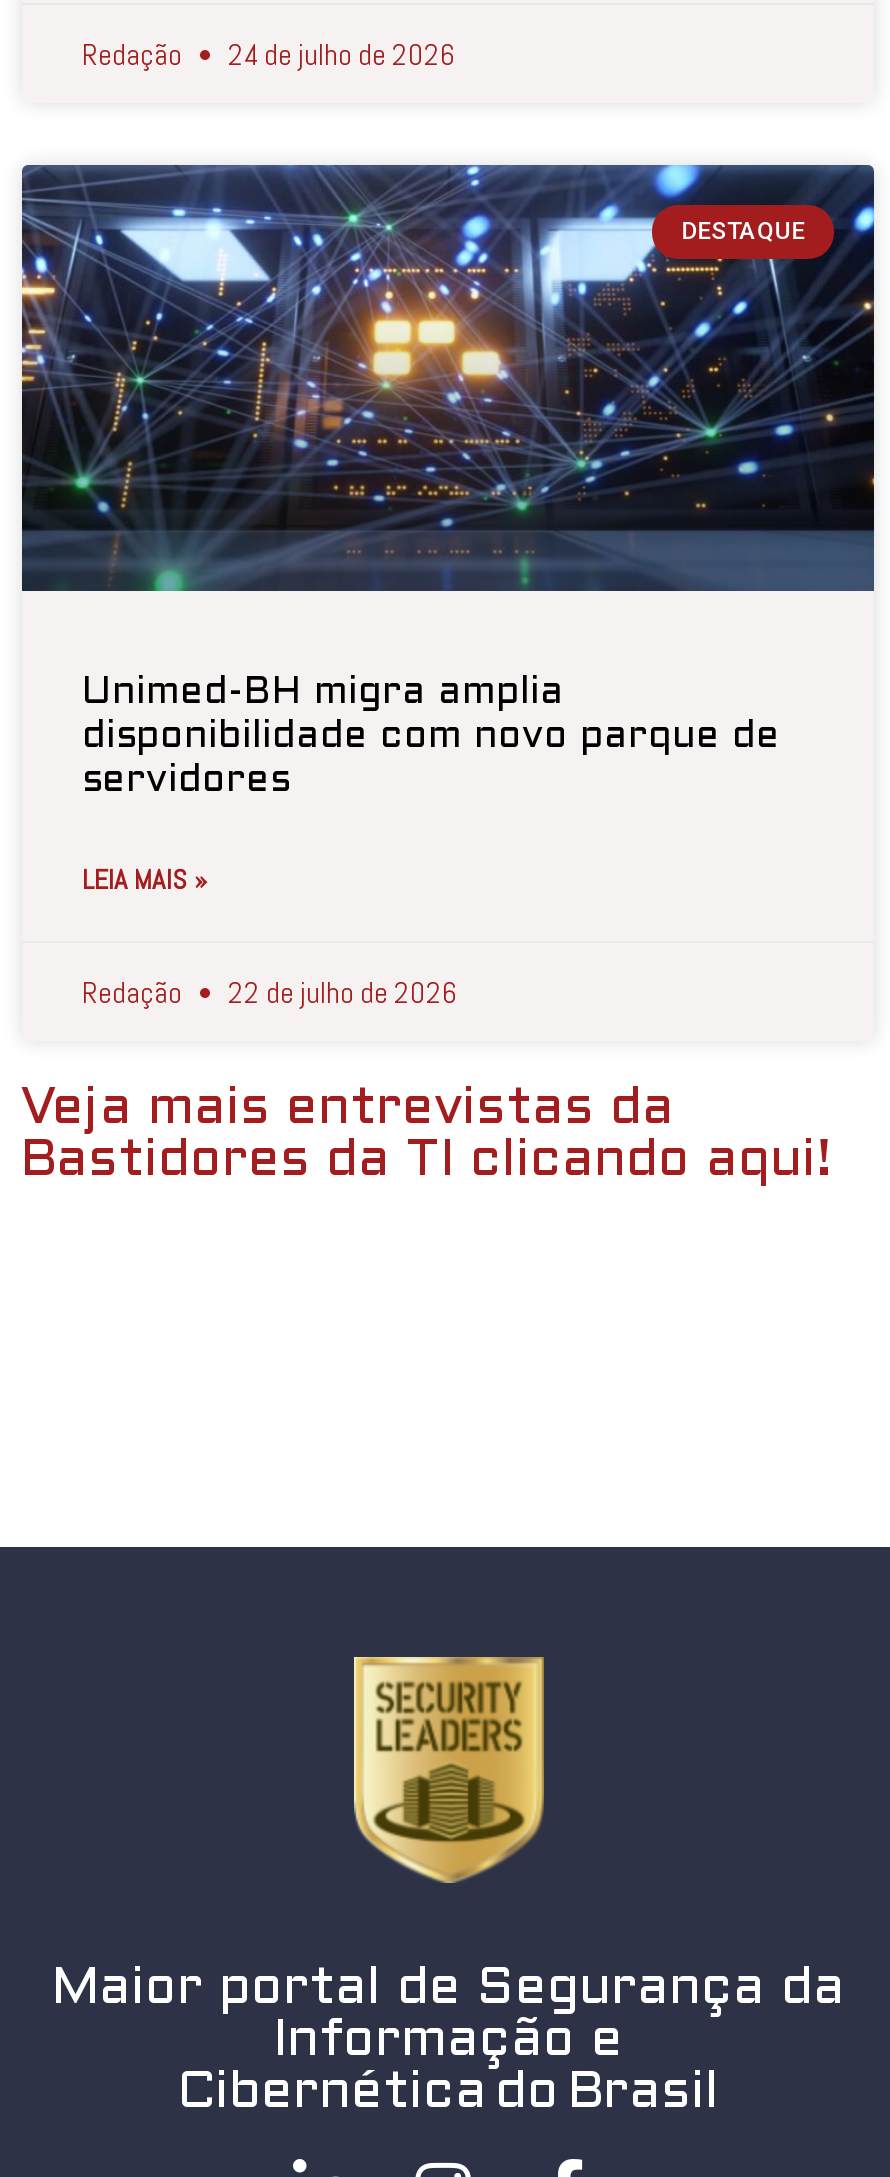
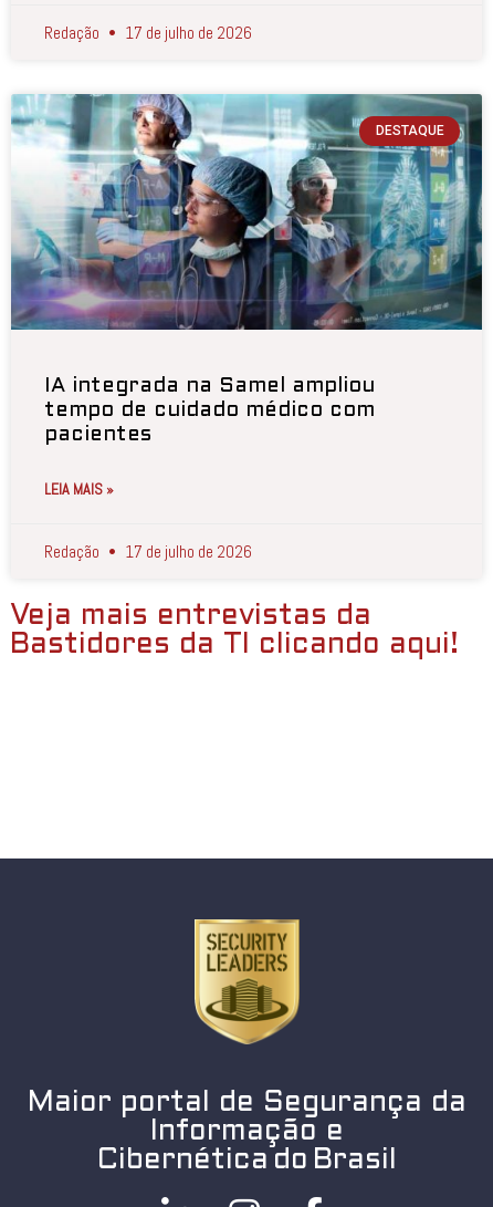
- Redação 24 de julho de 2026
+ Redação 17 de julho de 2026

- [image]
+ [image]

- Unimed-BH migra amplia
- disponibilidade com novo parque de
- servidores
+ IA integrada na Samel ampliou
+ tempo de cuidado médico com
+ pacientes

- Redação 22 de julho de 2026
+ Redação 17 de julho de 2026
